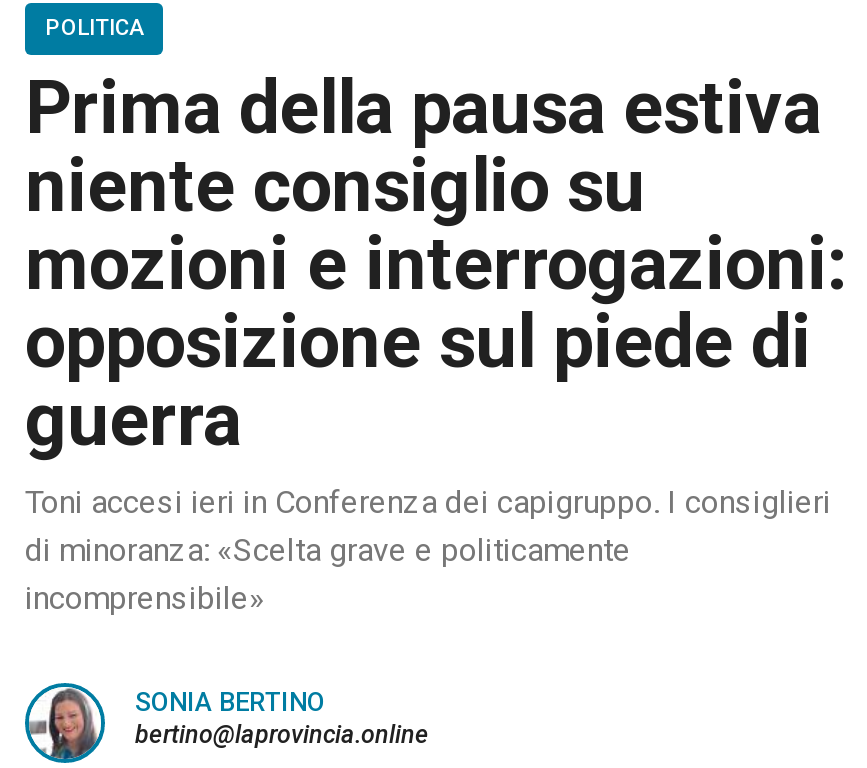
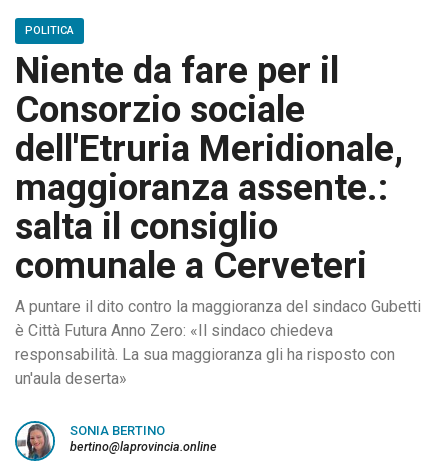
- Prima della pausa estiva
- niente consiglio su
- mozioni e interrogazioni:
- opposizione sul piede di
- guerra
- Toni accesi ieri in Conferenza dei capigruppo. I consiglieri
- di minoranza: «Scelta grave e politicamente
- incomprensibile»
+ Niente da fare per il
+ Consorzio sociale
+ dell'Etruria Meridionale,
+ maggioranza assente.:
+ salta il consiglio
+ comunale a Cerveteri
+ A puntare il dito contro la maggioranza del sindaco Gubetti
+ è Città Futura Anno Zero: «Il sindaco chiedeva
+ responsabilità. La sua maggioranza gli ha risposto con
+ un'aula deserta»
